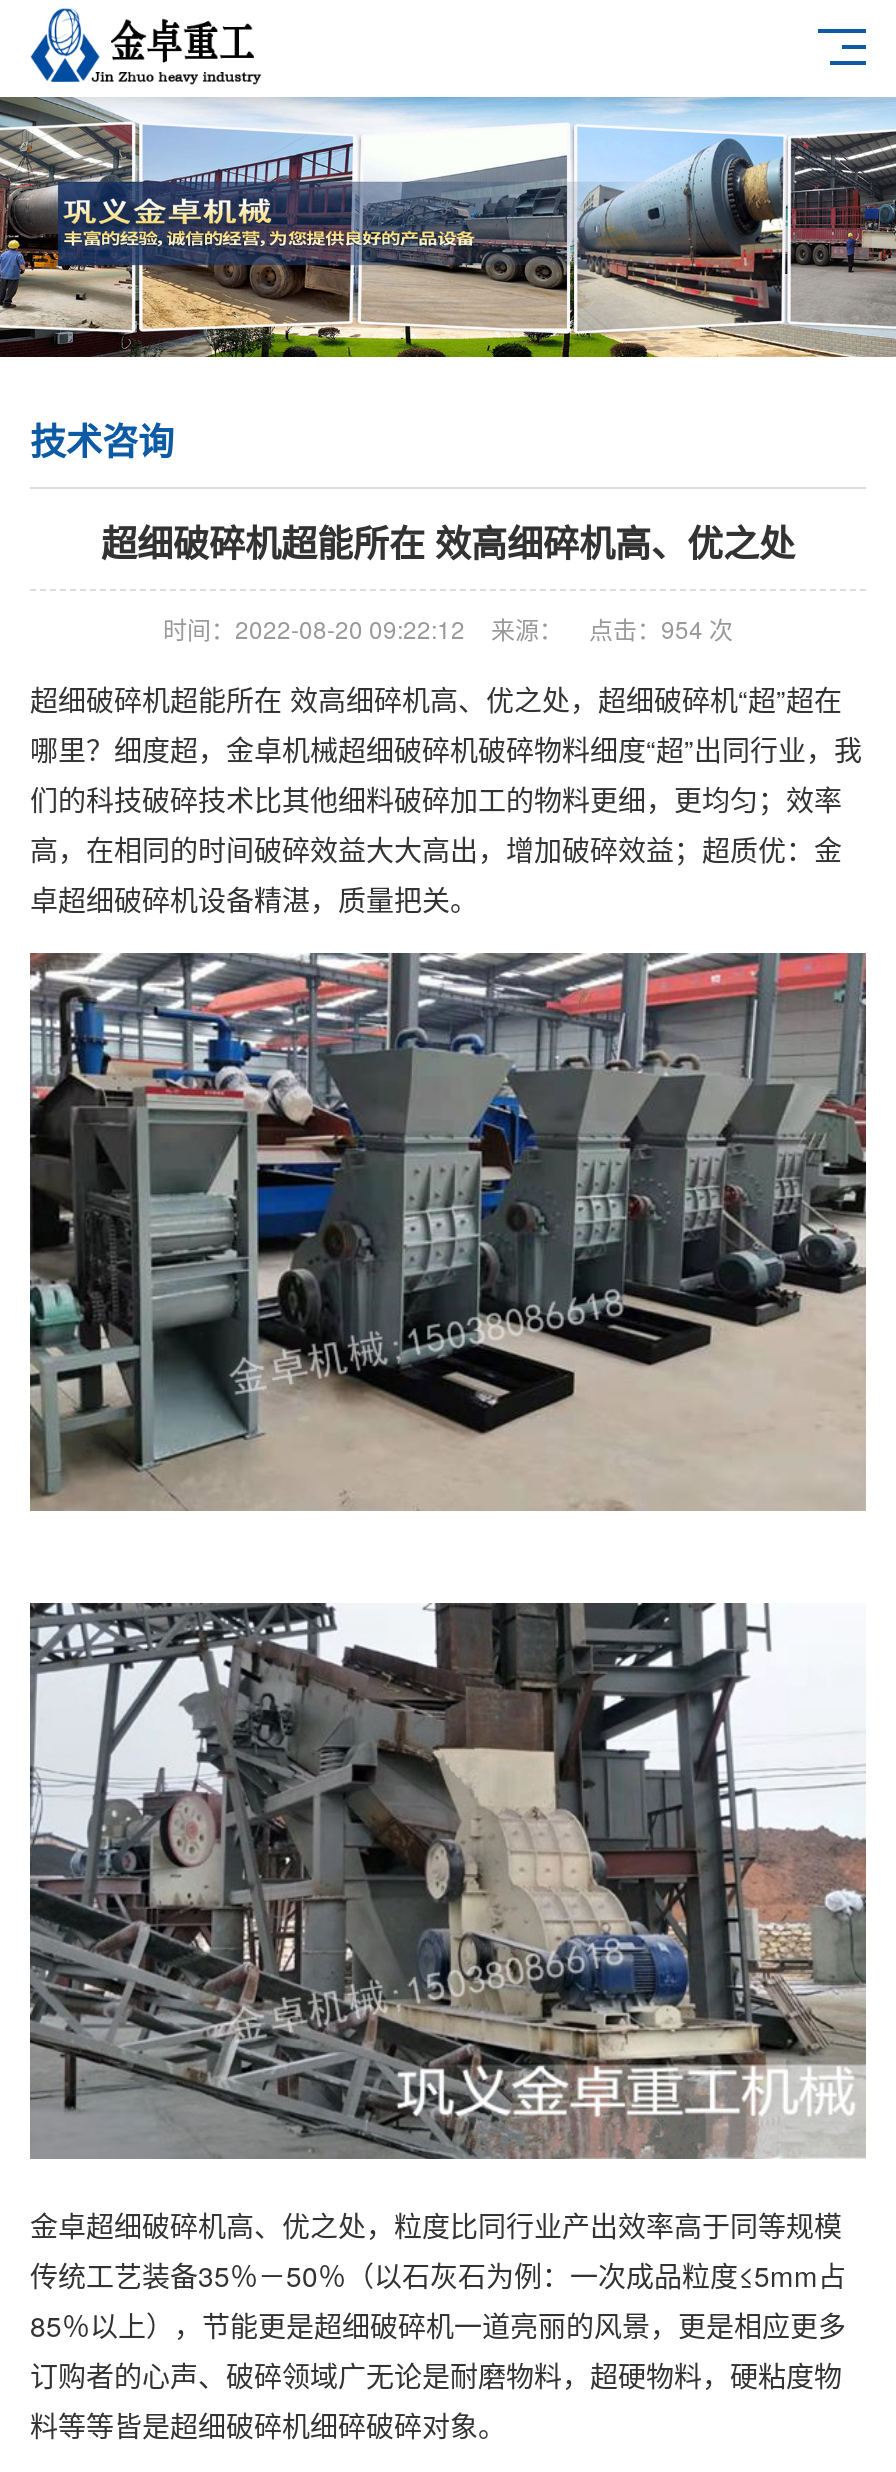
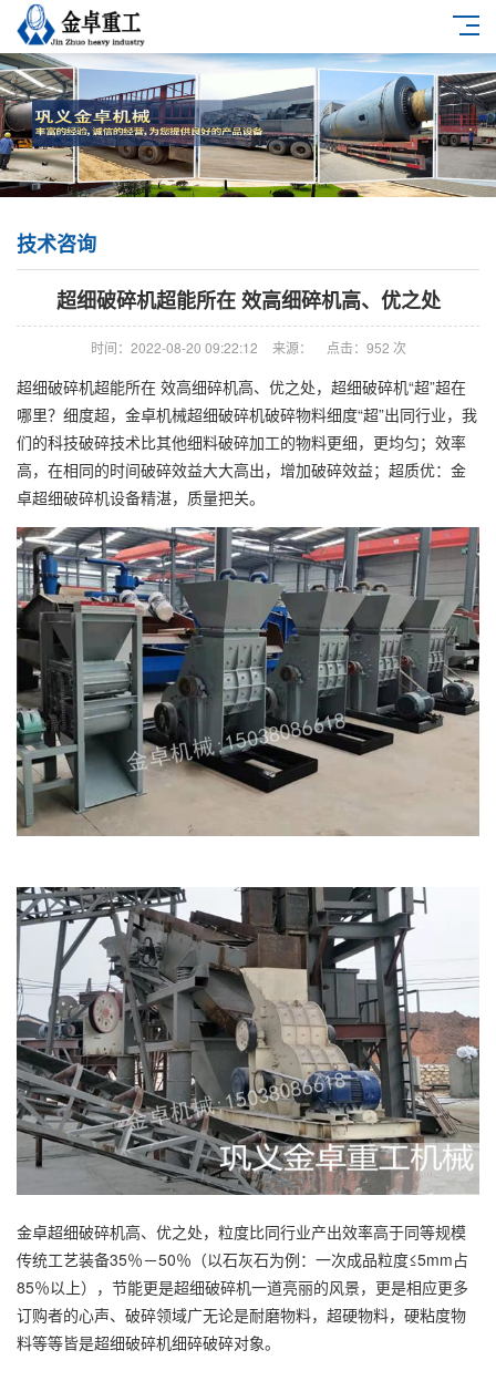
- 时间：2022-08-20 09:22:12 来源： 点击：954 次
+ 时间：2022-08-20 09:22:12 来源： 点击：952 次
